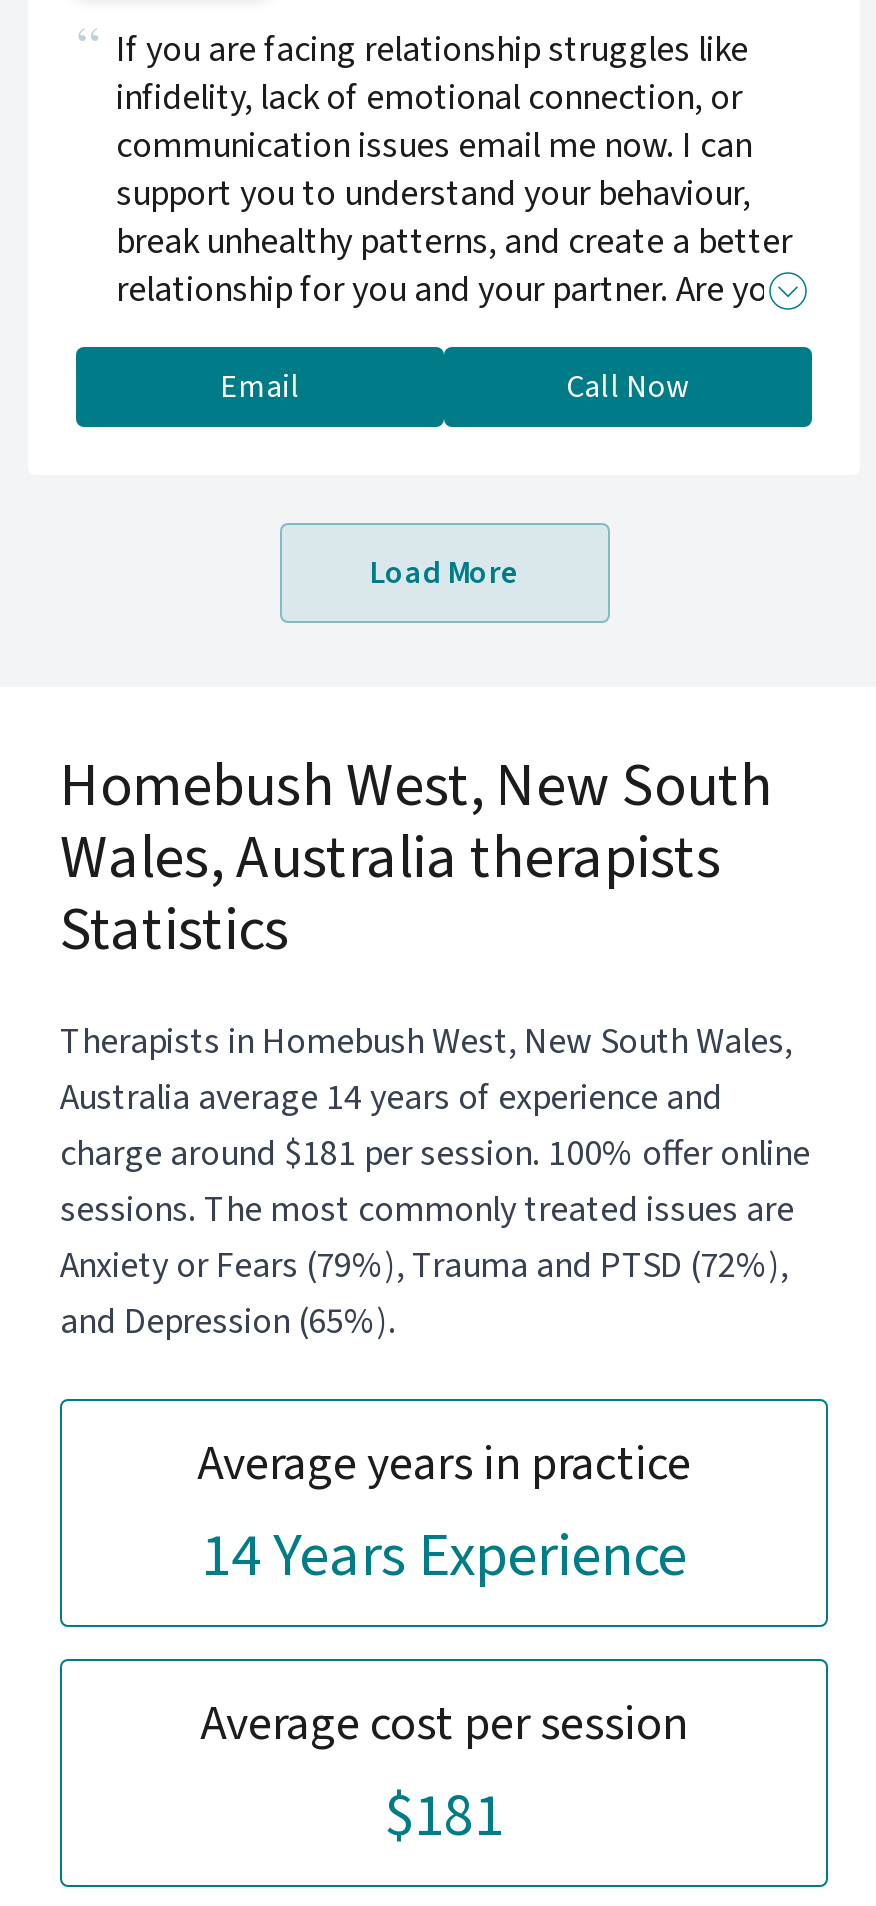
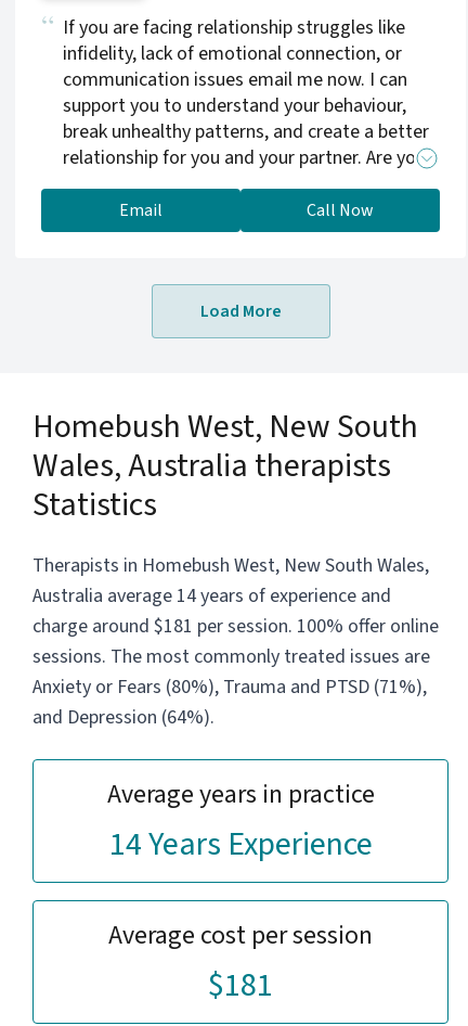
- Anxiety or Fears (79%), Trauma and PTSD (72%),
+ Anxiety or Fears (80%), Trauma and PTSD (71%),

- and Depression (65%).
+ and Depression (64%).
